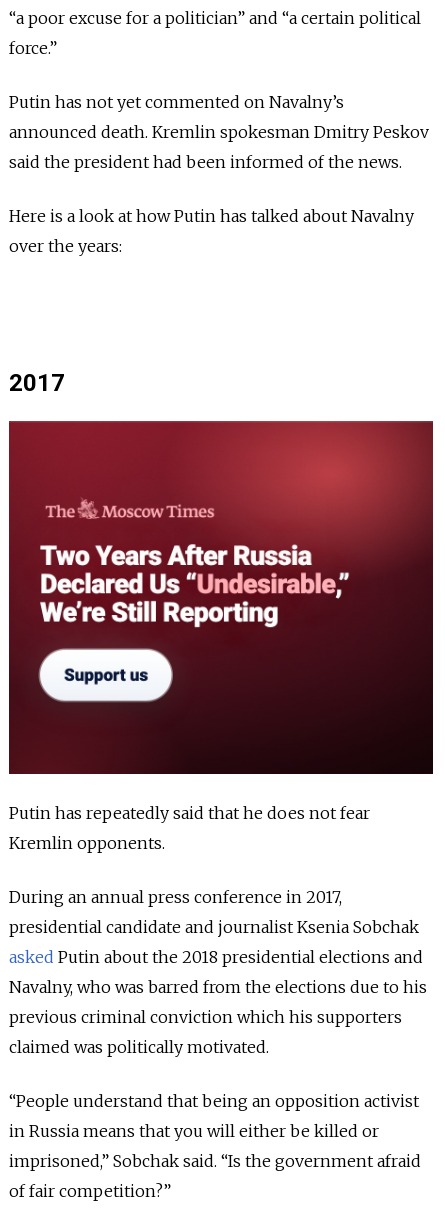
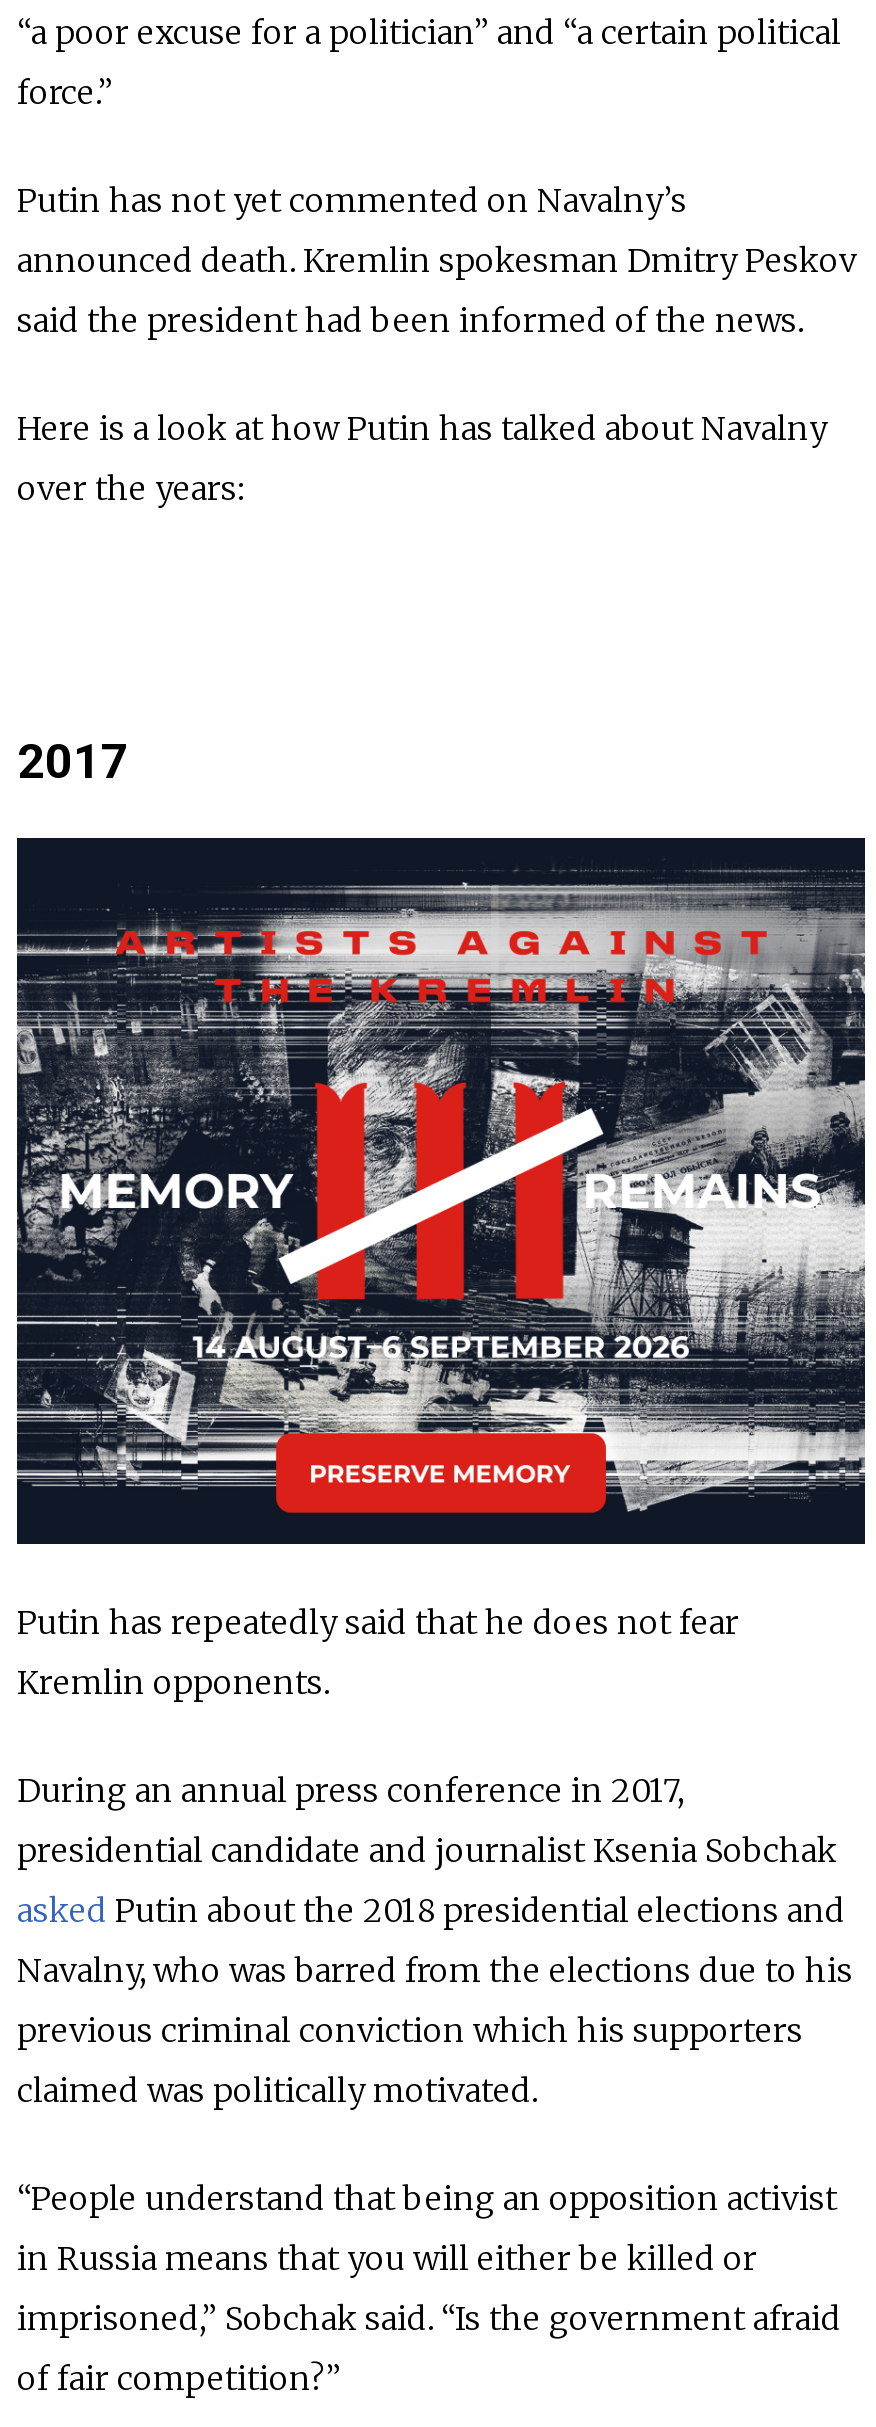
- [image]
+ [image]
